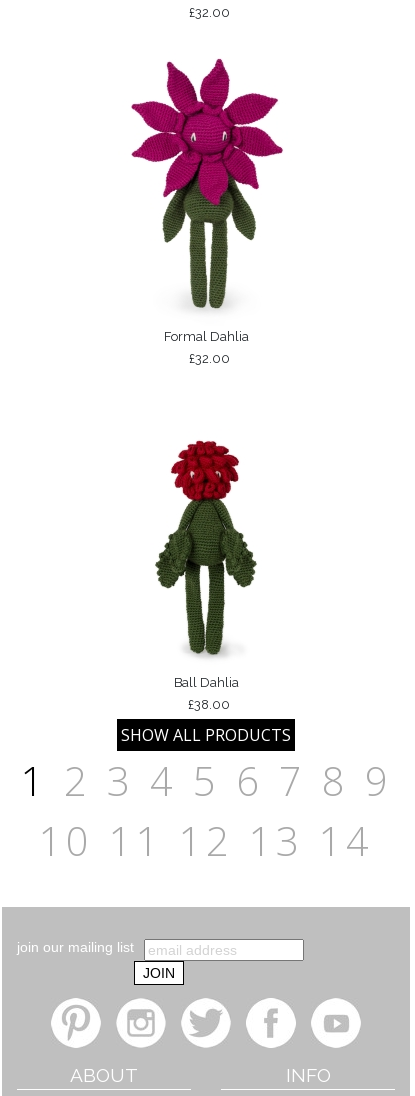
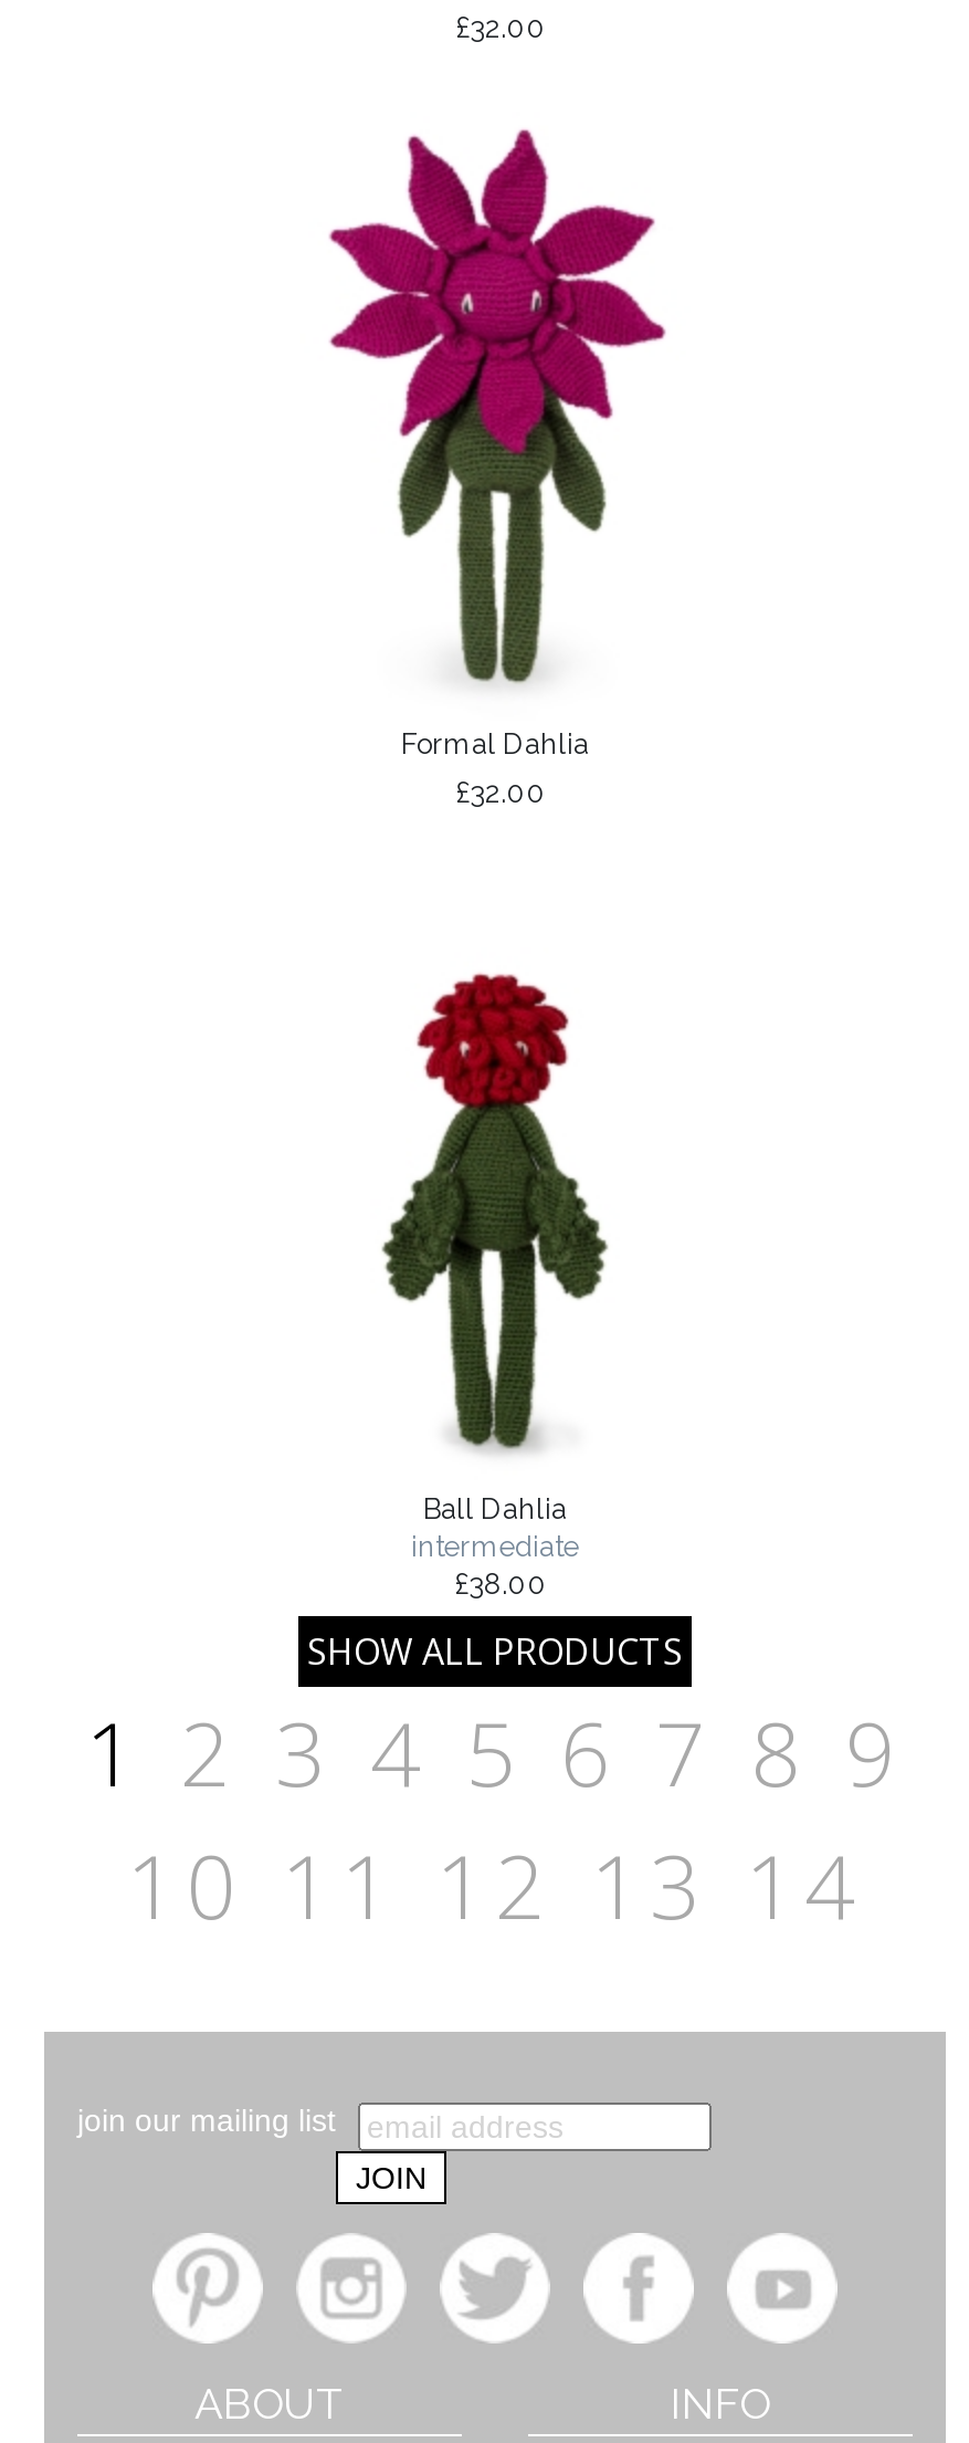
+ intermediate
